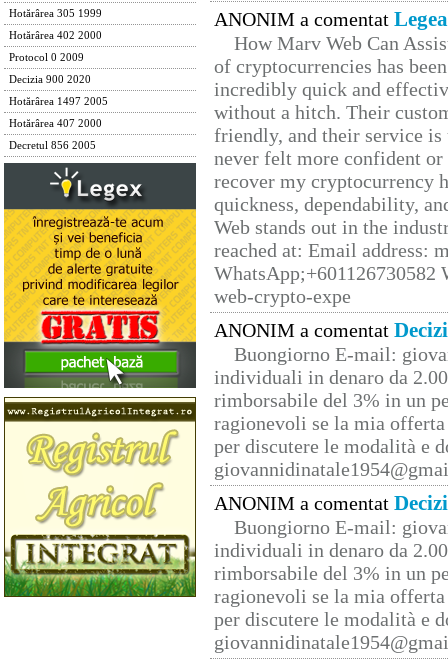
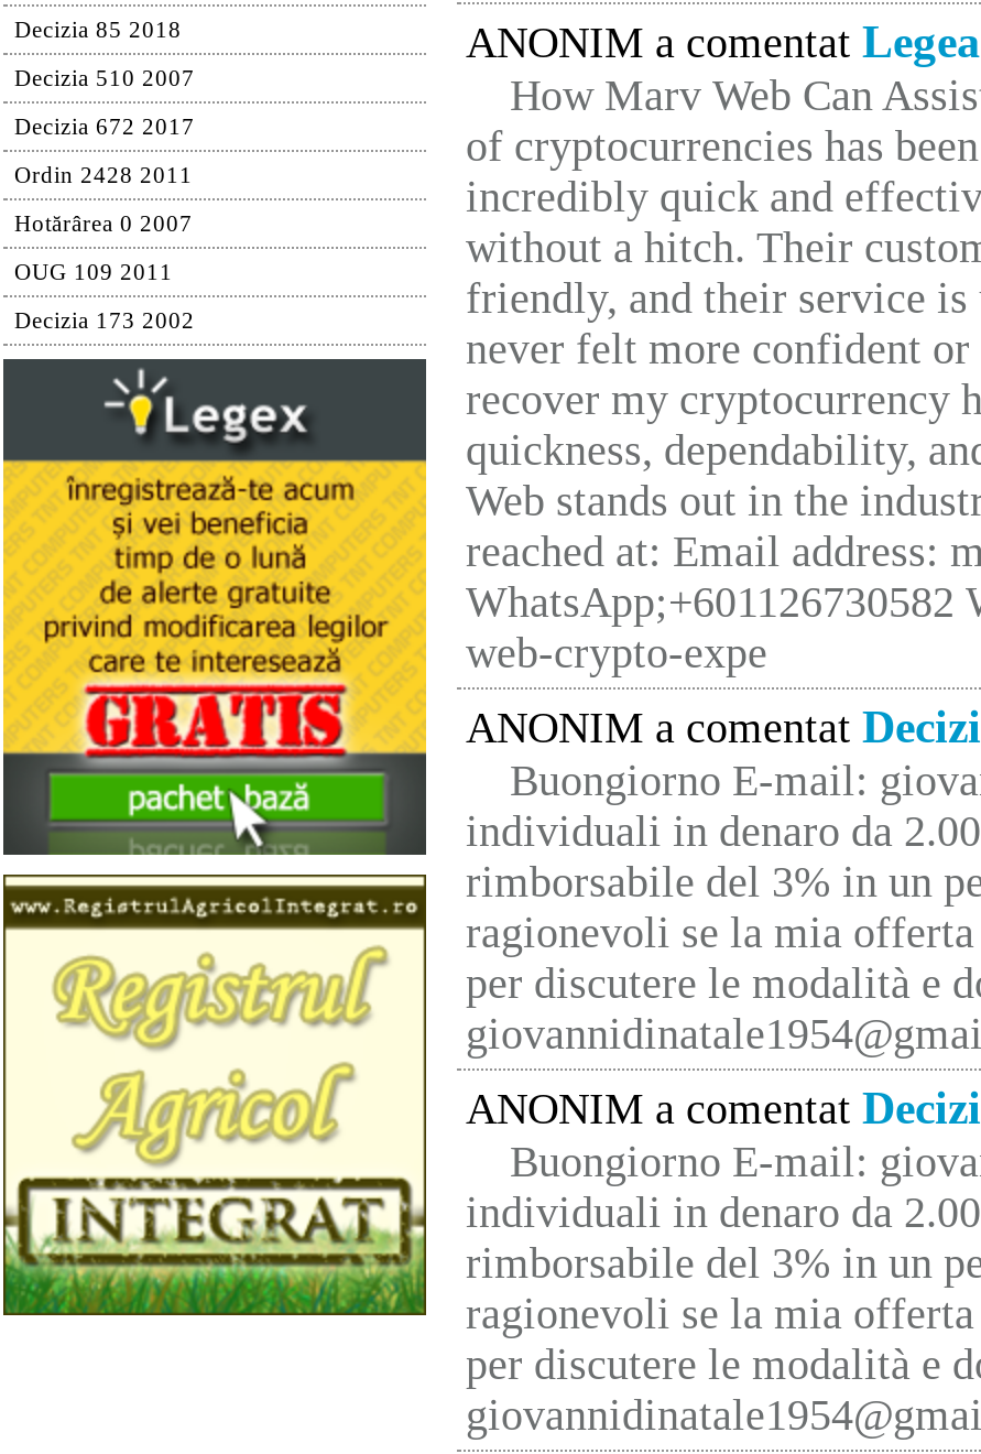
- Hotărârea 305 1999
+ Decizia 85 2018

- Hotărârea 402 2000
+ Decizia 510 2007

- Protocol 0 2009
+ Decizia 672 2017

- Decizia 900 2020
+ Ordin 2428 2011

- Hotărârea 1497 2005
+ Hotărârea 0 2007

- Hotărârea 407 2000
+ OUG 109 2011

- Decretul 856 2005
+ Decizia 173 2002
